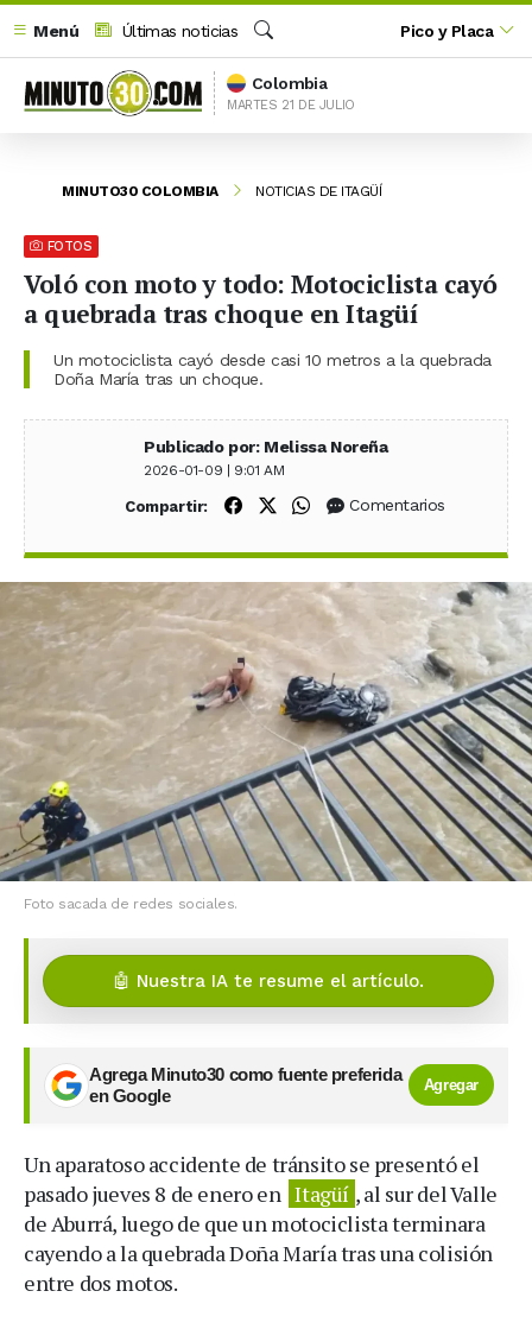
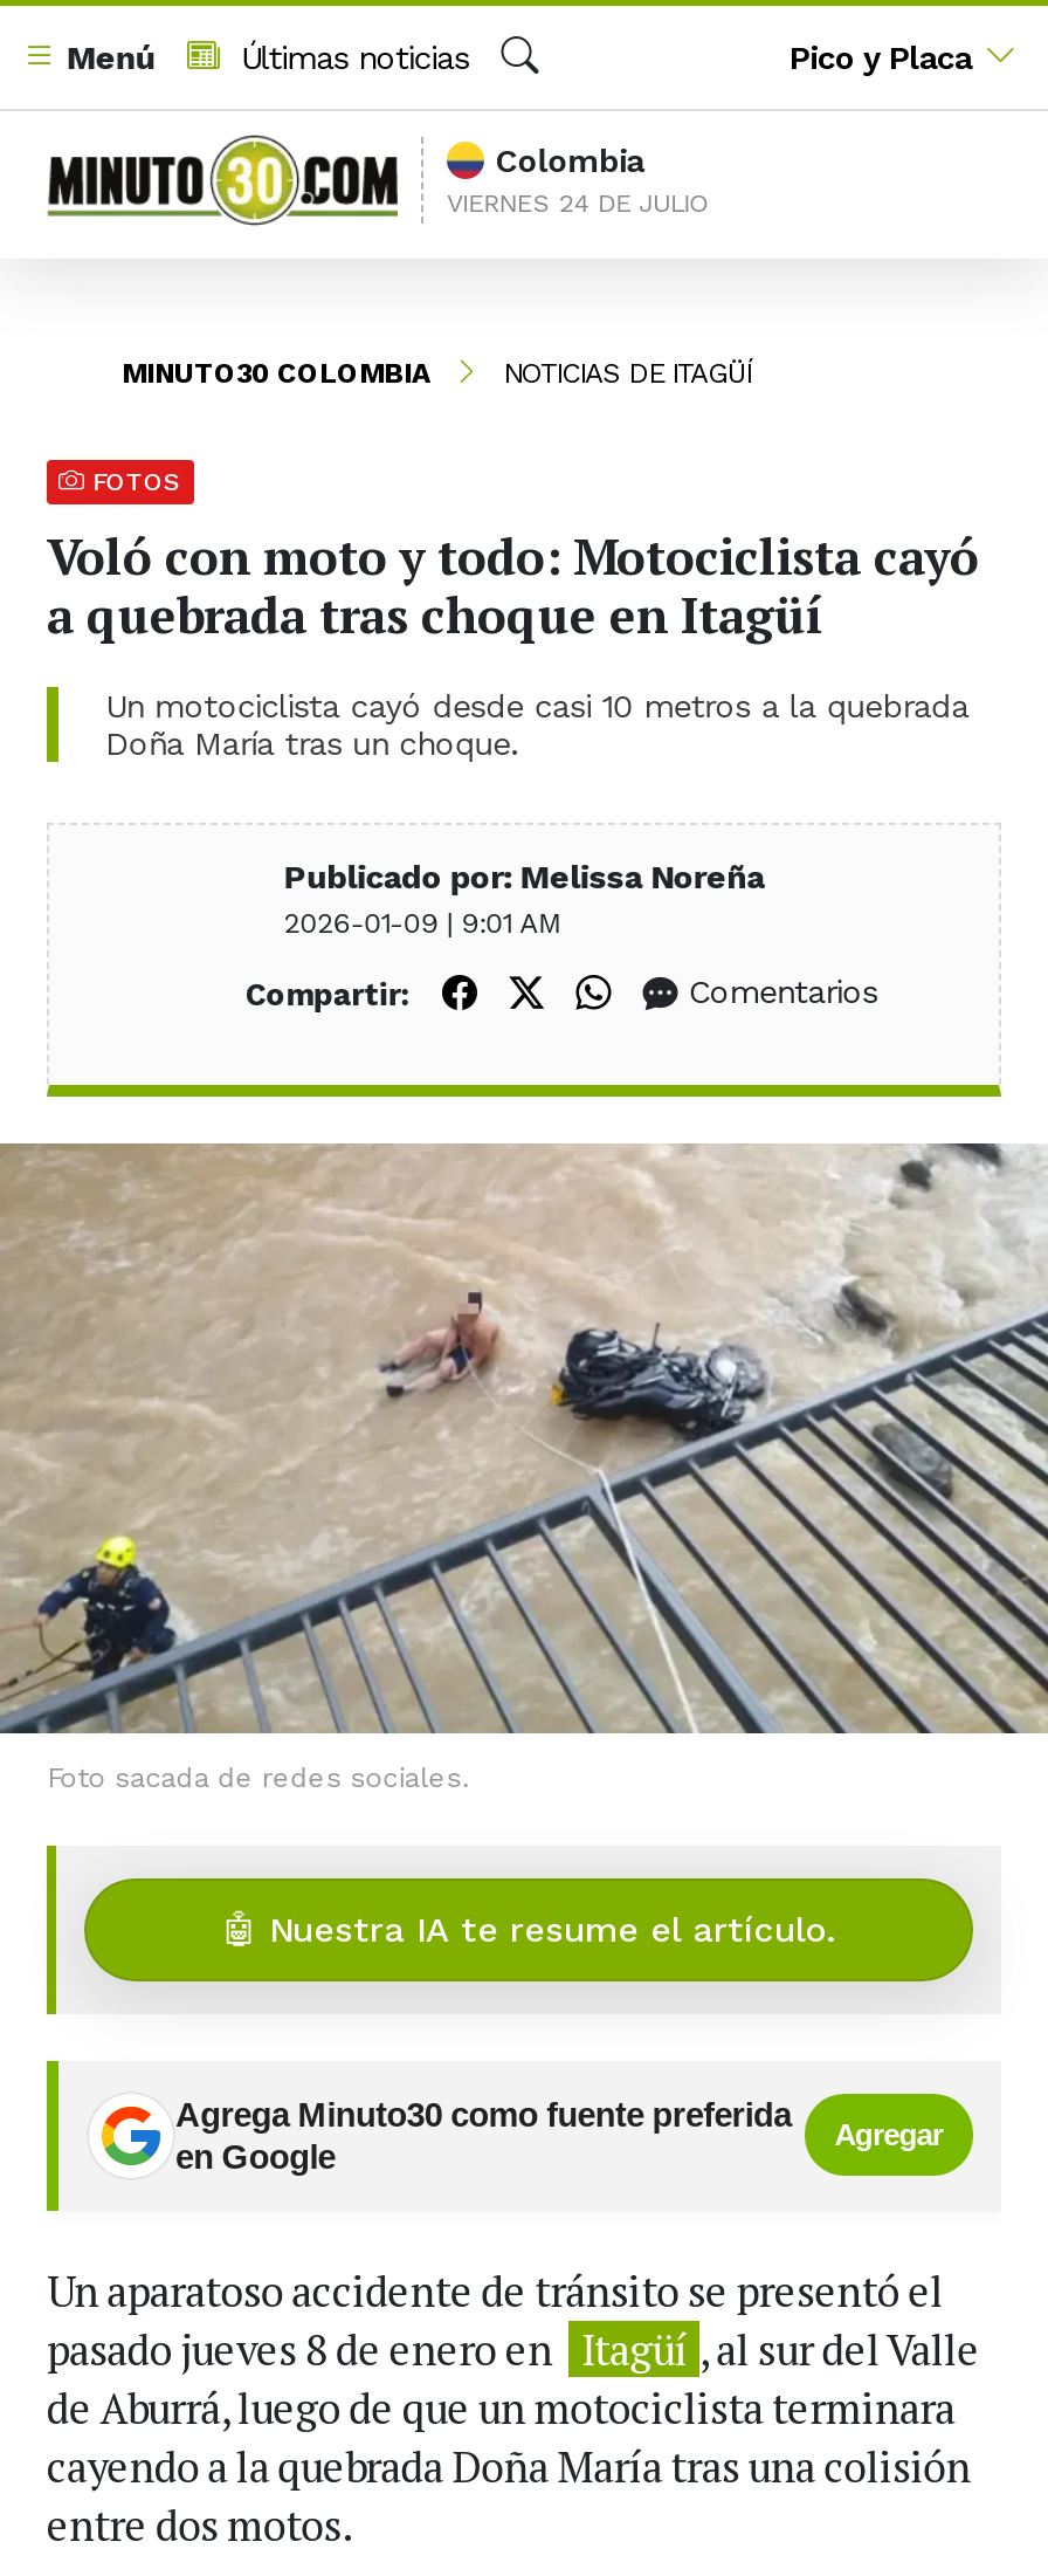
- MARTES 21 DE JULIO
+ VIERNES 24 DE JULIO
